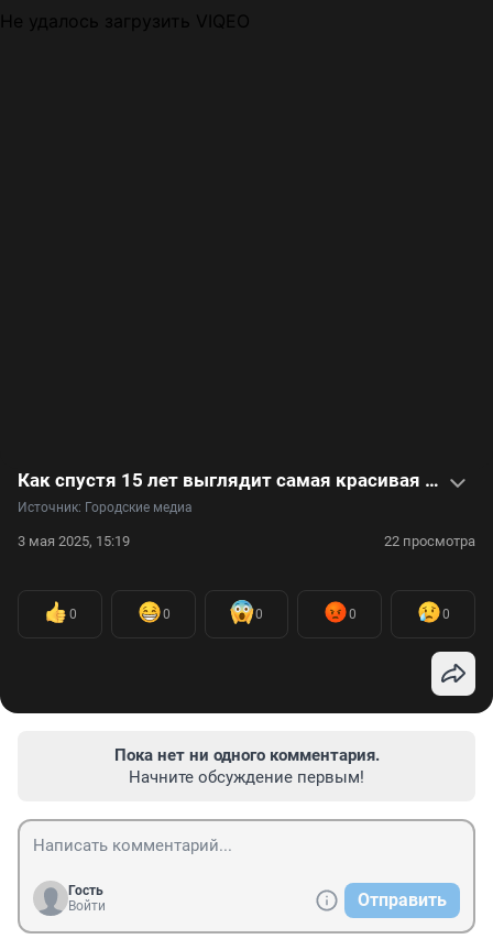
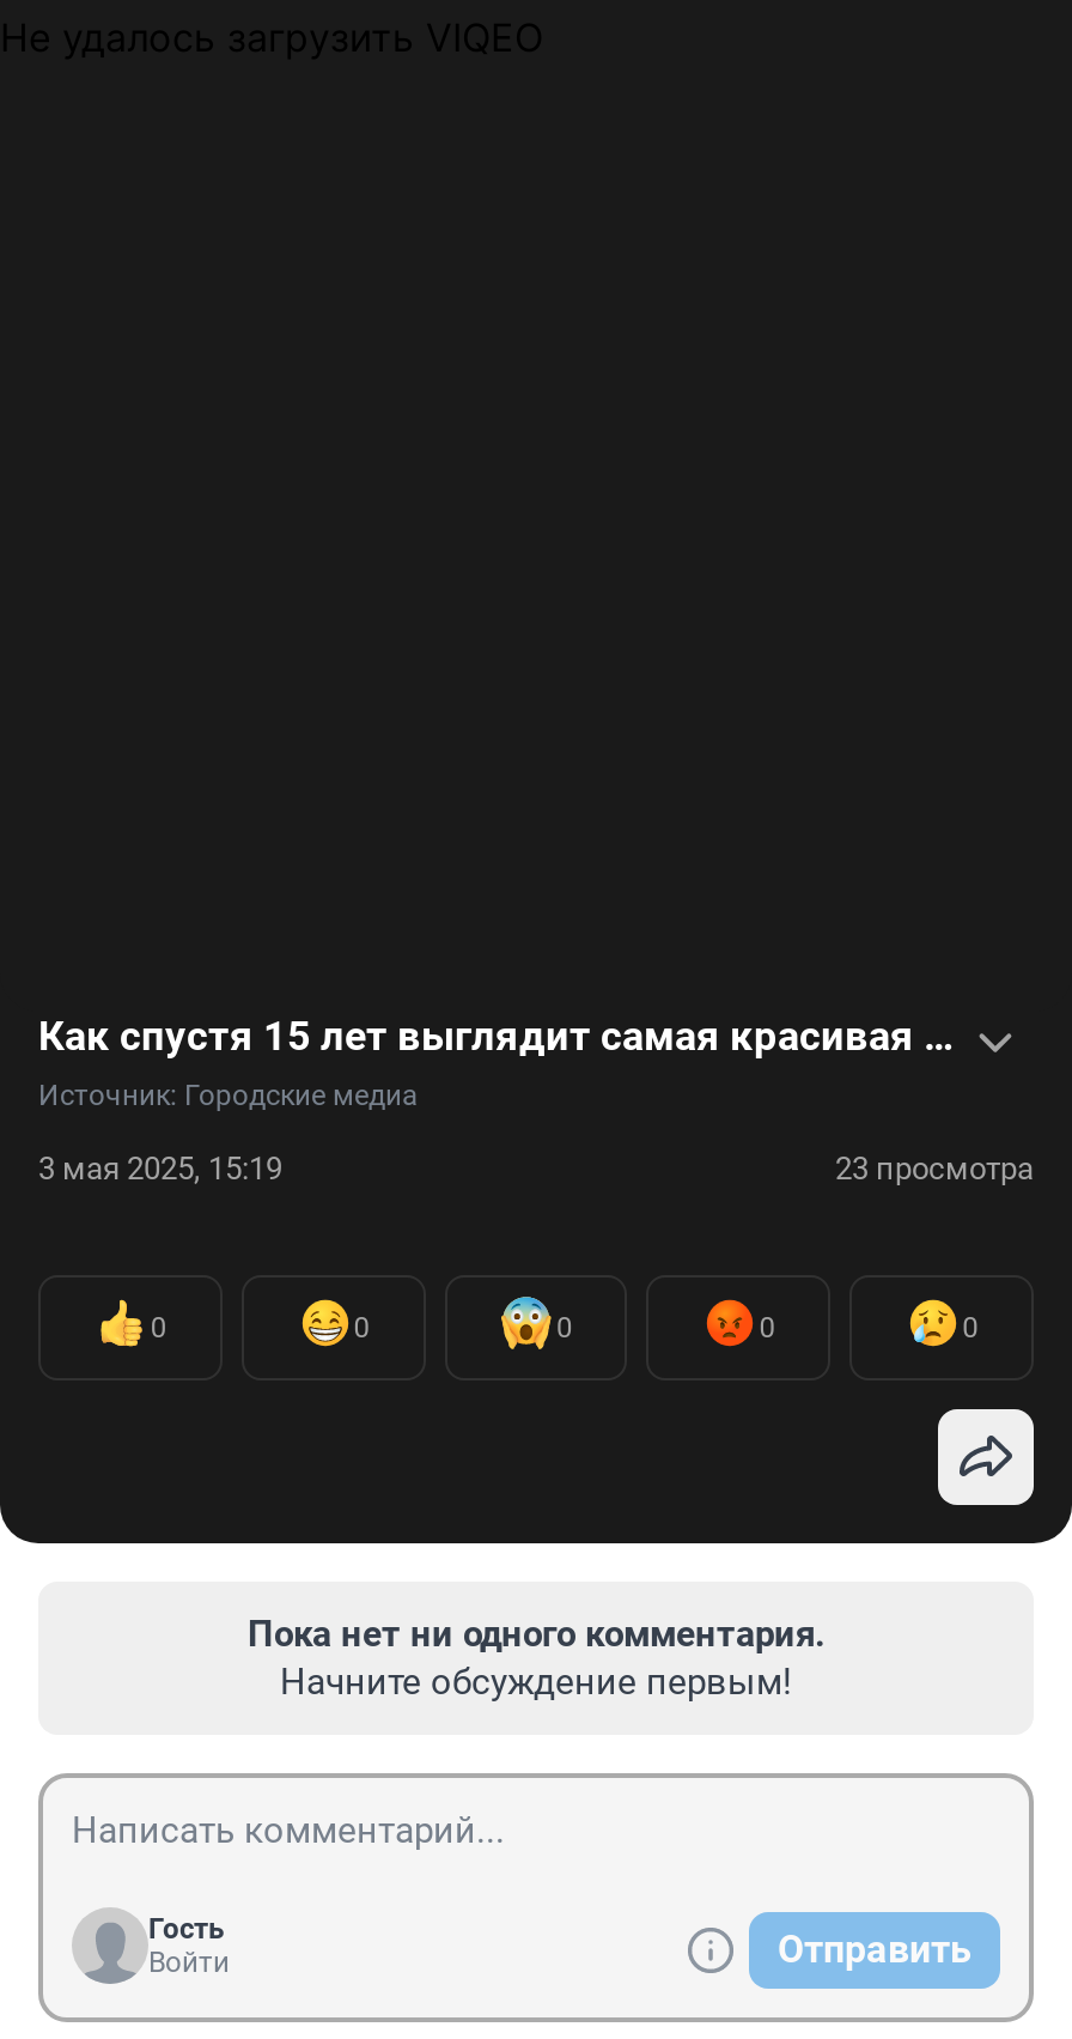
- 22 просмотра
+ 23 просмотра
